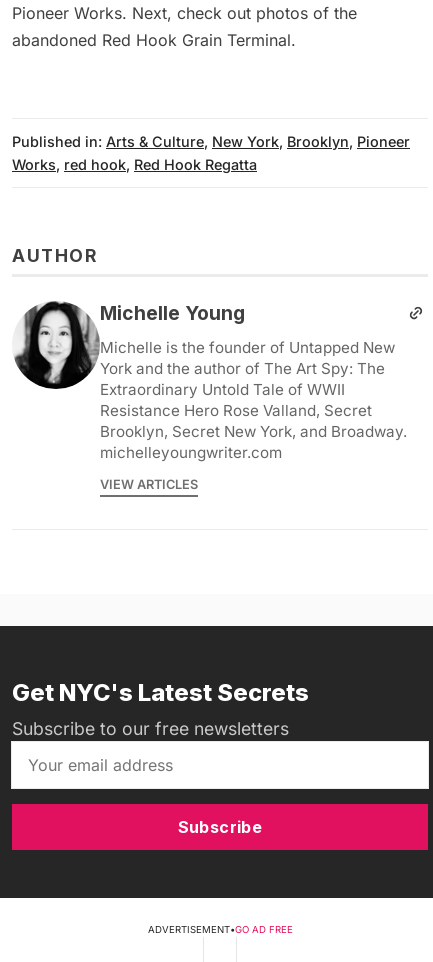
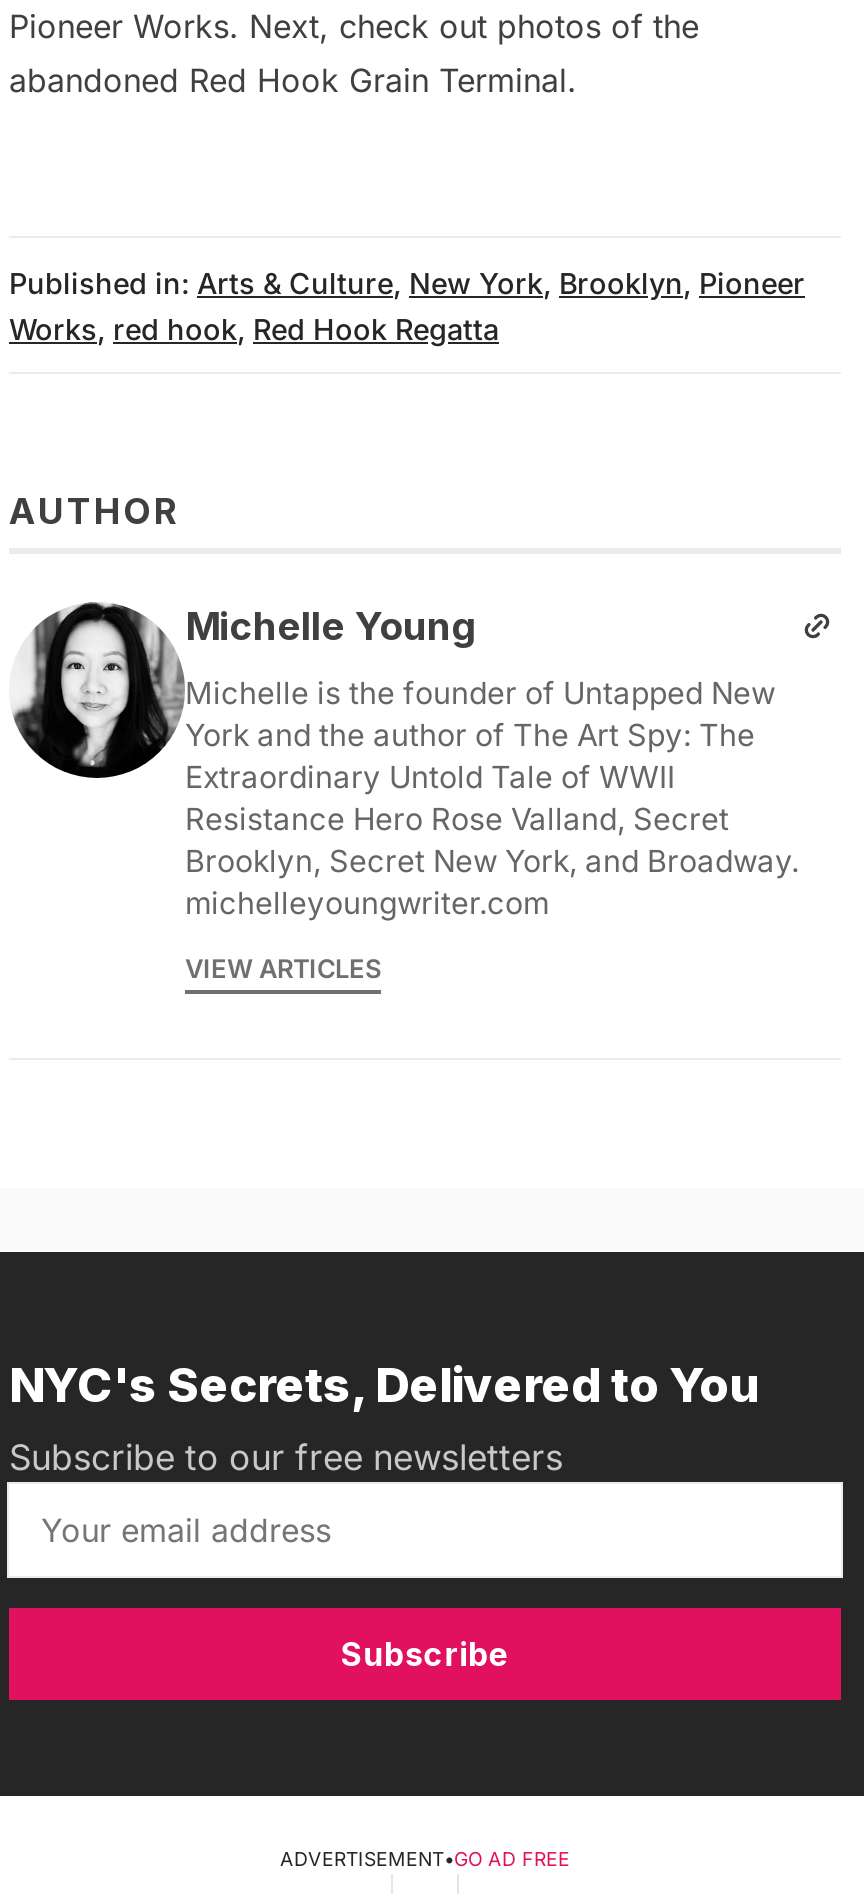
- Get NYC's Latest Secrets
+ NYC's Secrets, Delivered to You
